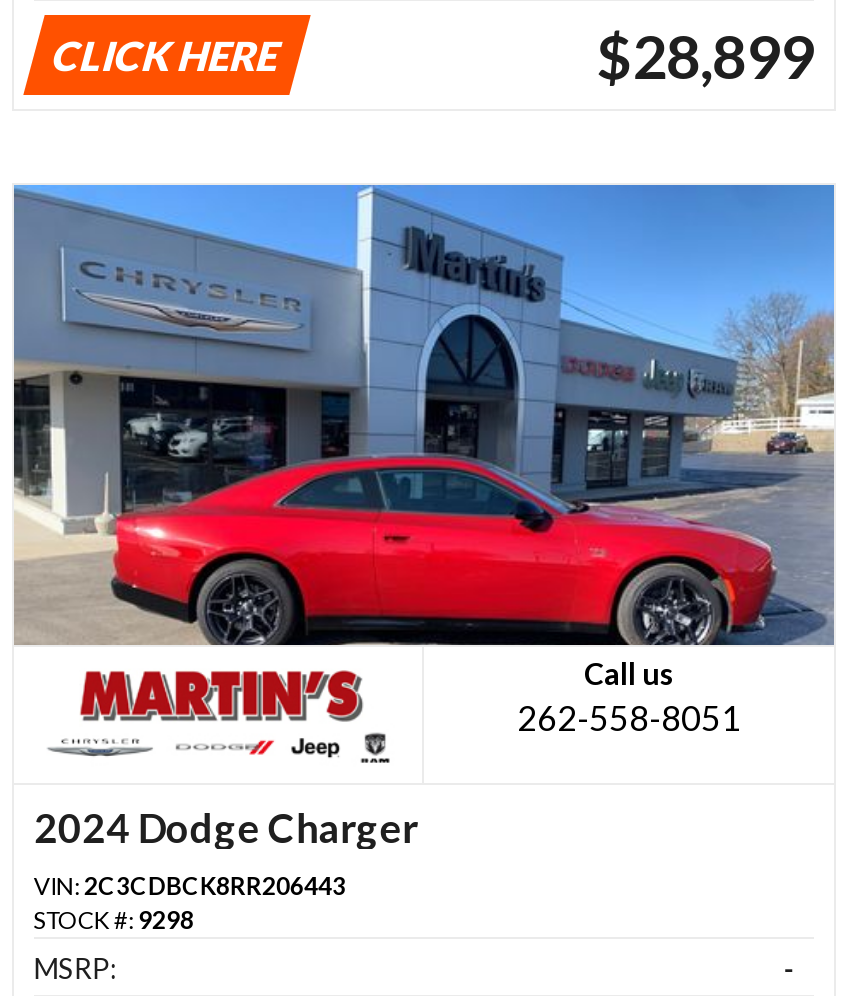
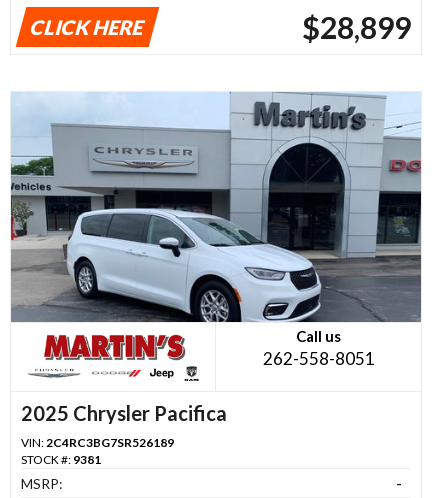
- [image]
+ [image]

- 2024 Dodge Charger
- VIN: 2C3CDBCK8RR206443
- STOCK #: 9298
+ 2025 Chrysler Pacifica
+ VIN: 2C4RC3BG7SR526189
+ STOCK #: 9381
